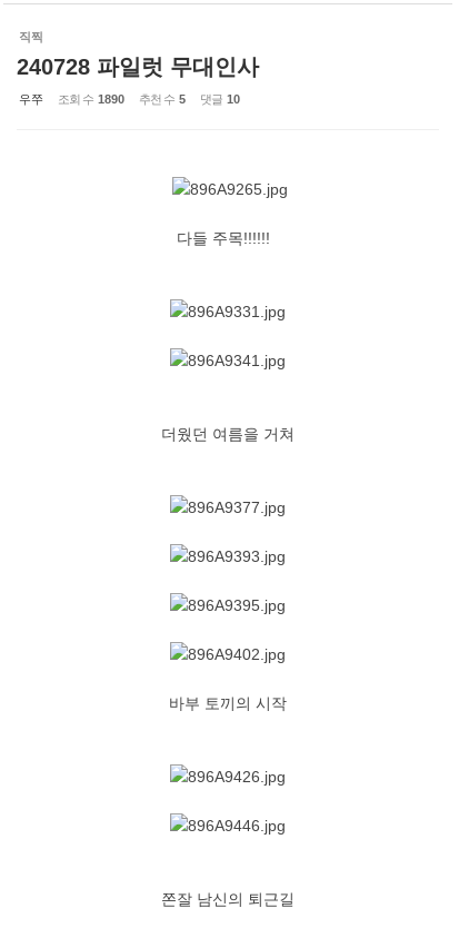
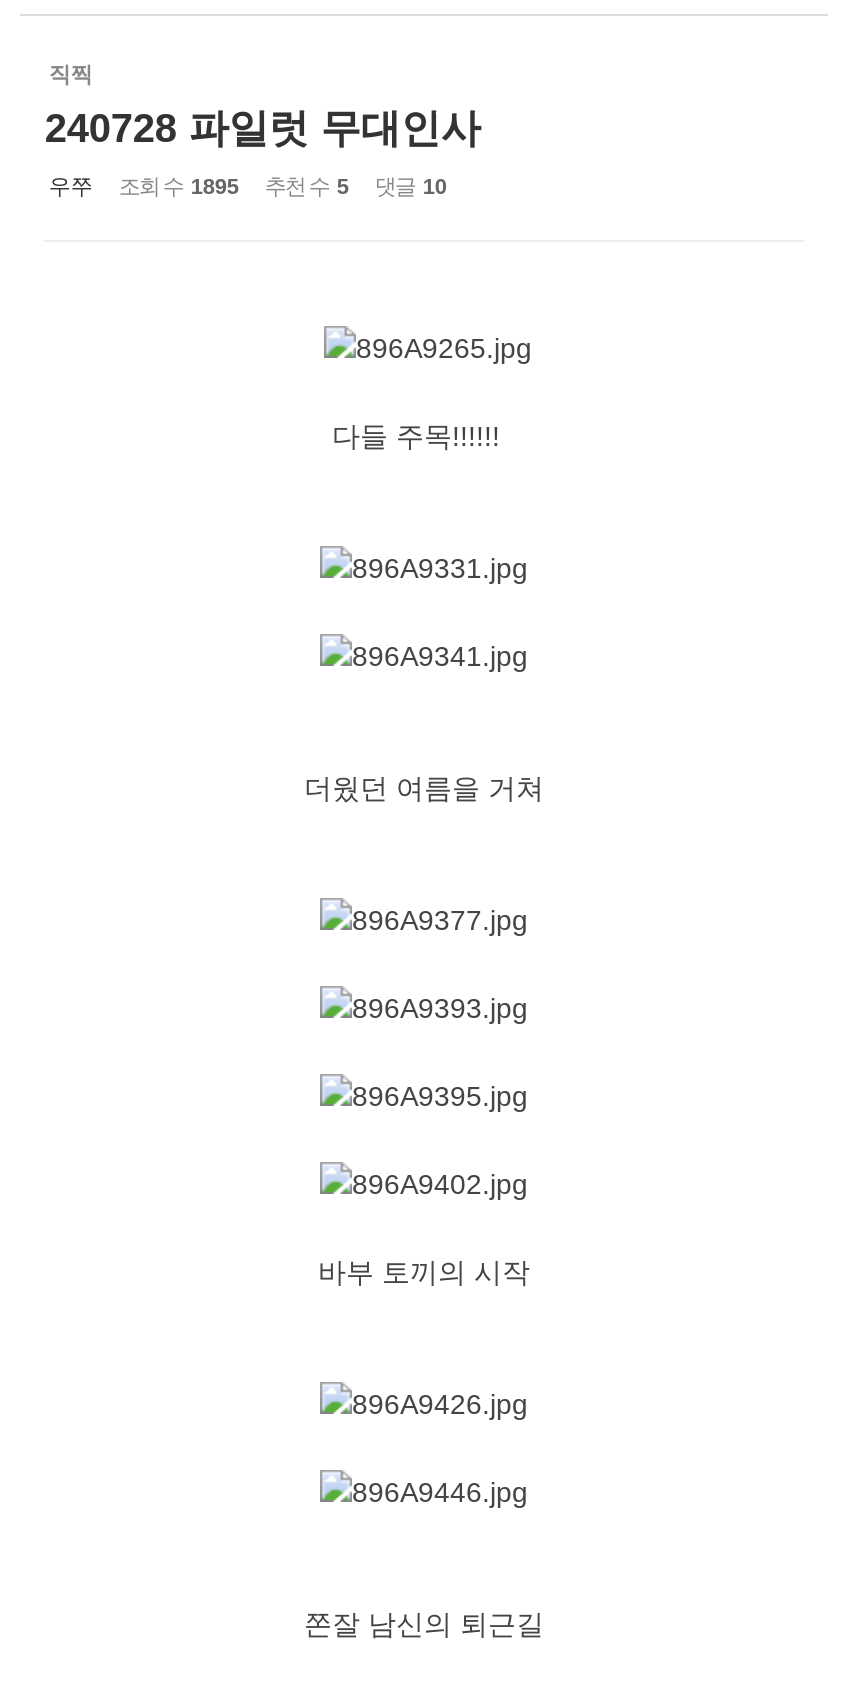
- 조회 수 1890
+ 조회 수 1895
